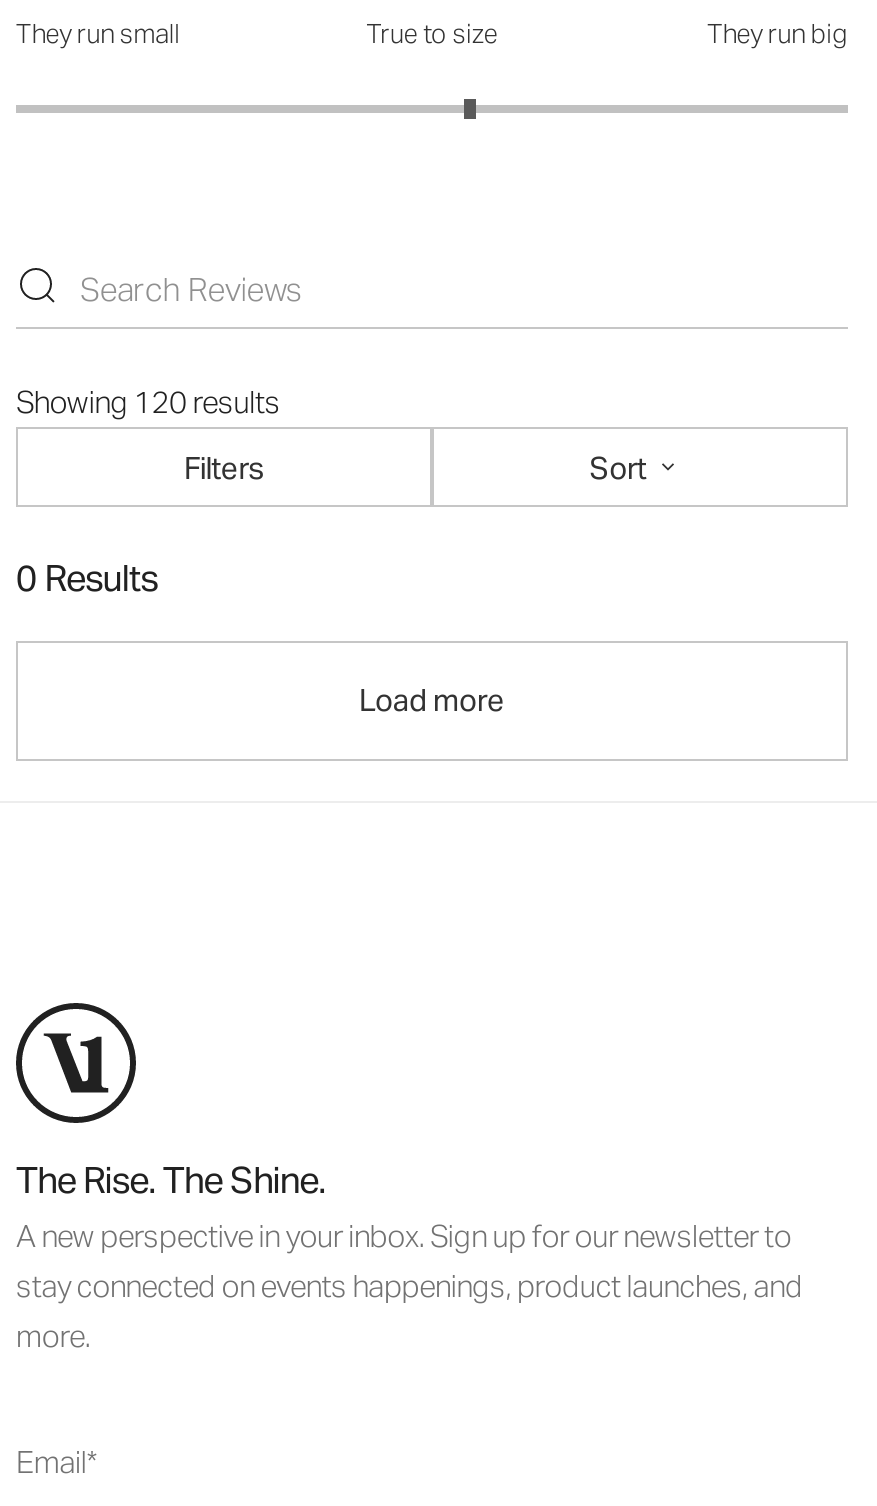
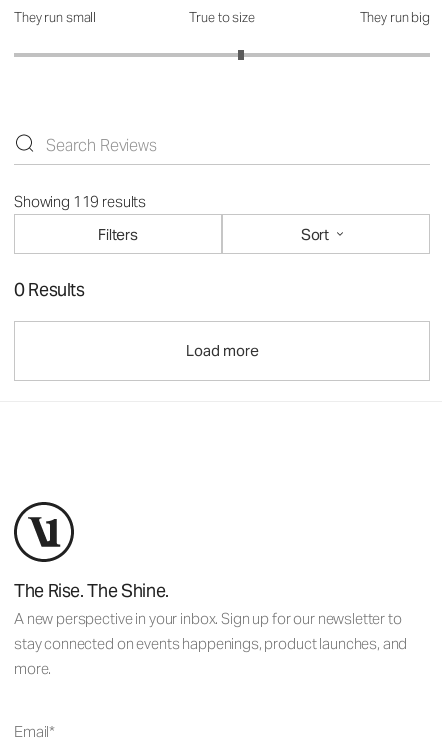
- Showing 120 results
+ Showing 119 results
